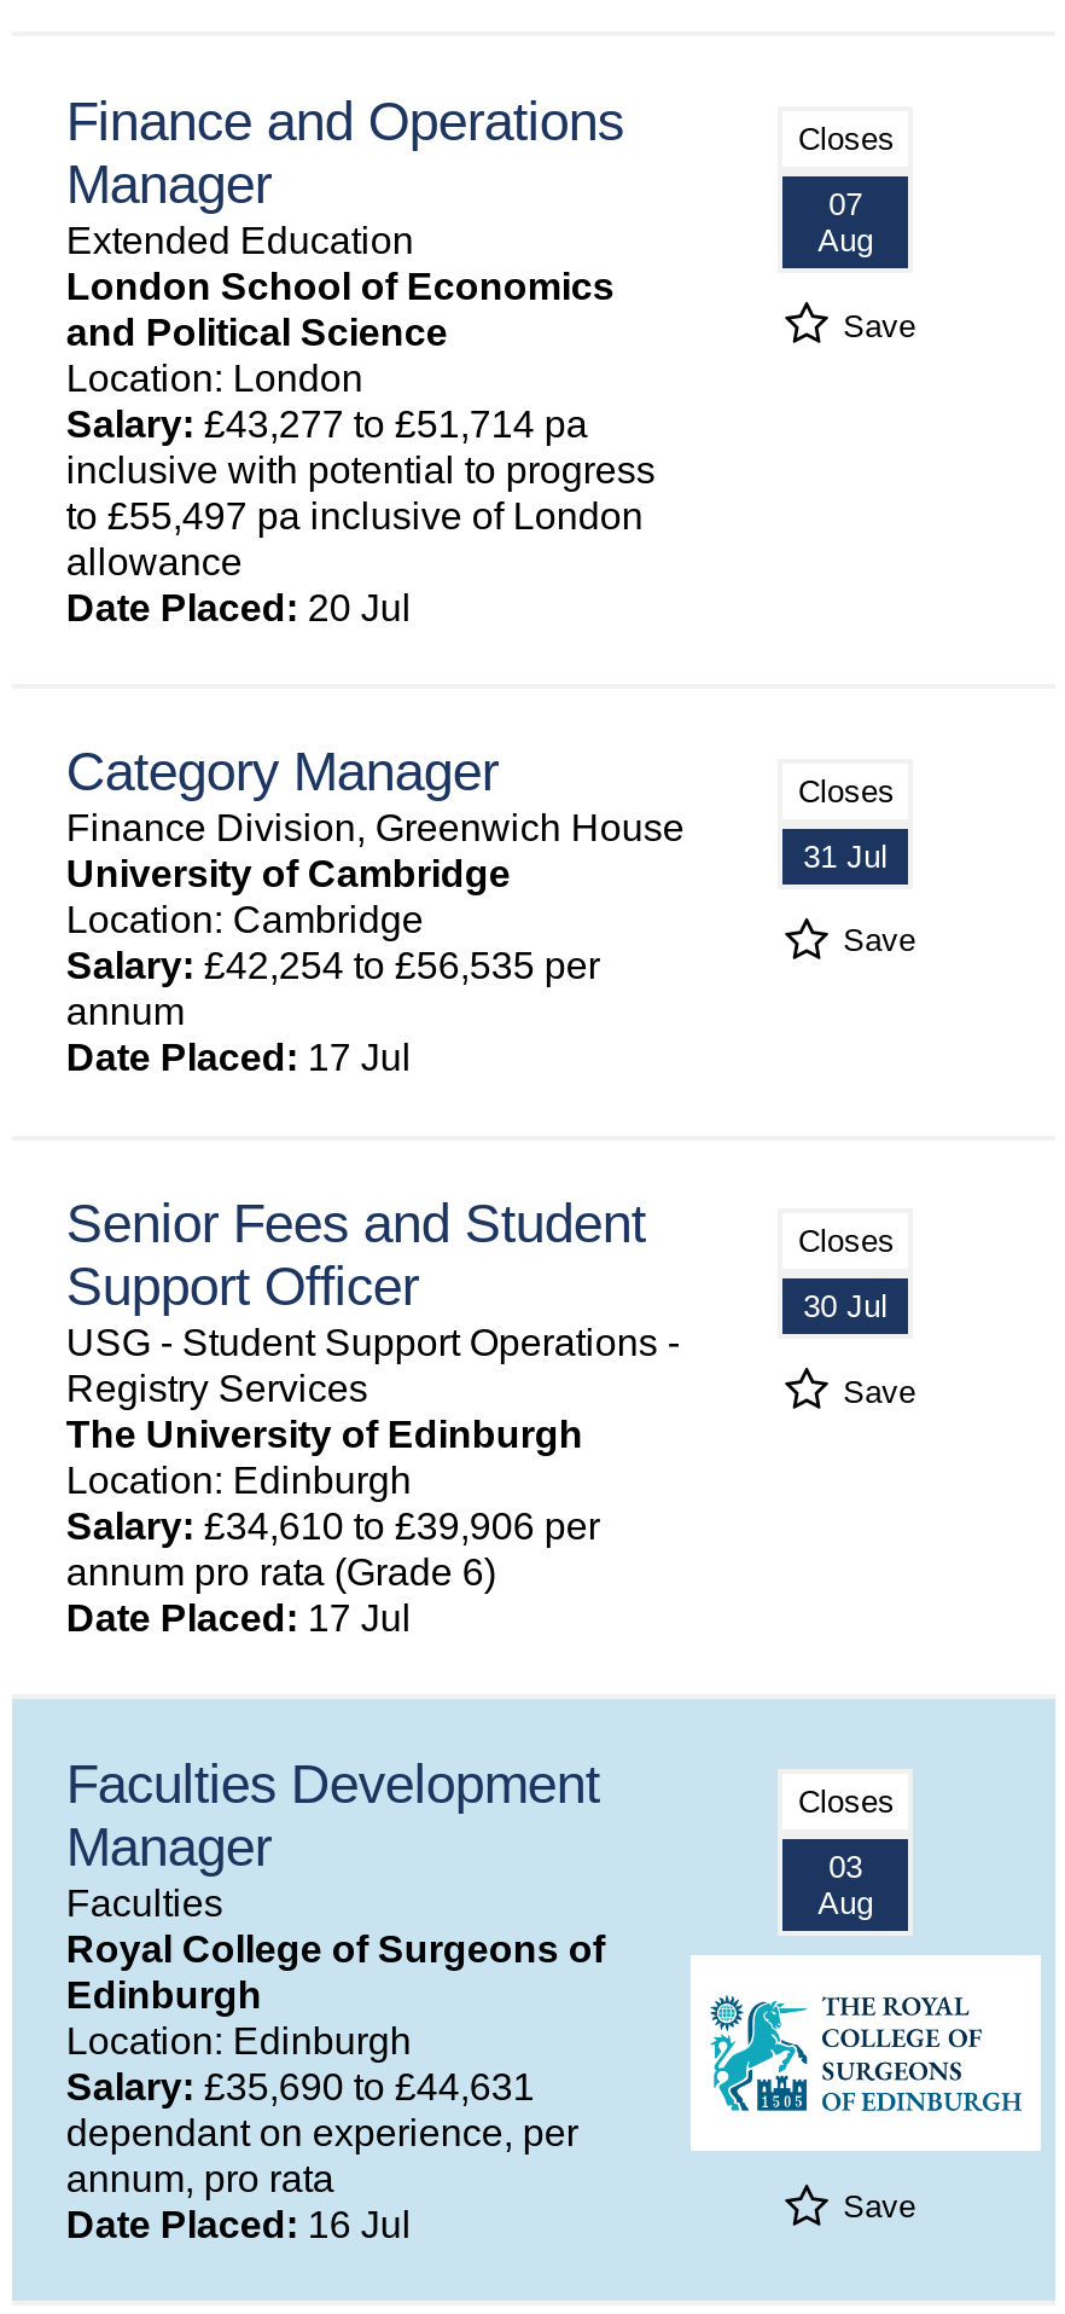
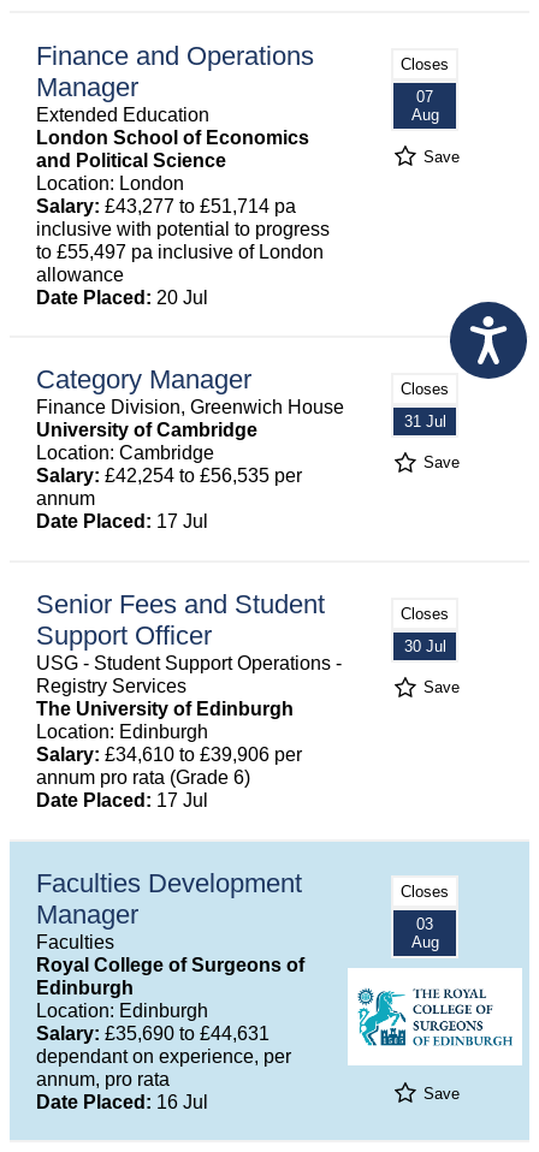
+ [image]
